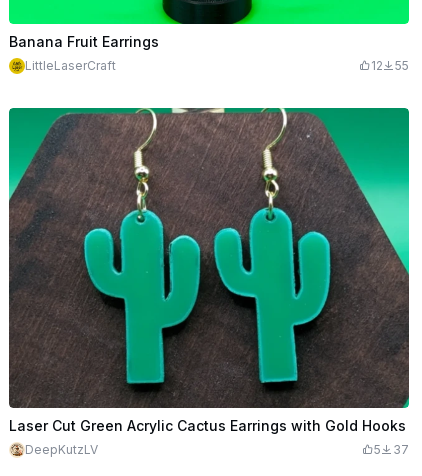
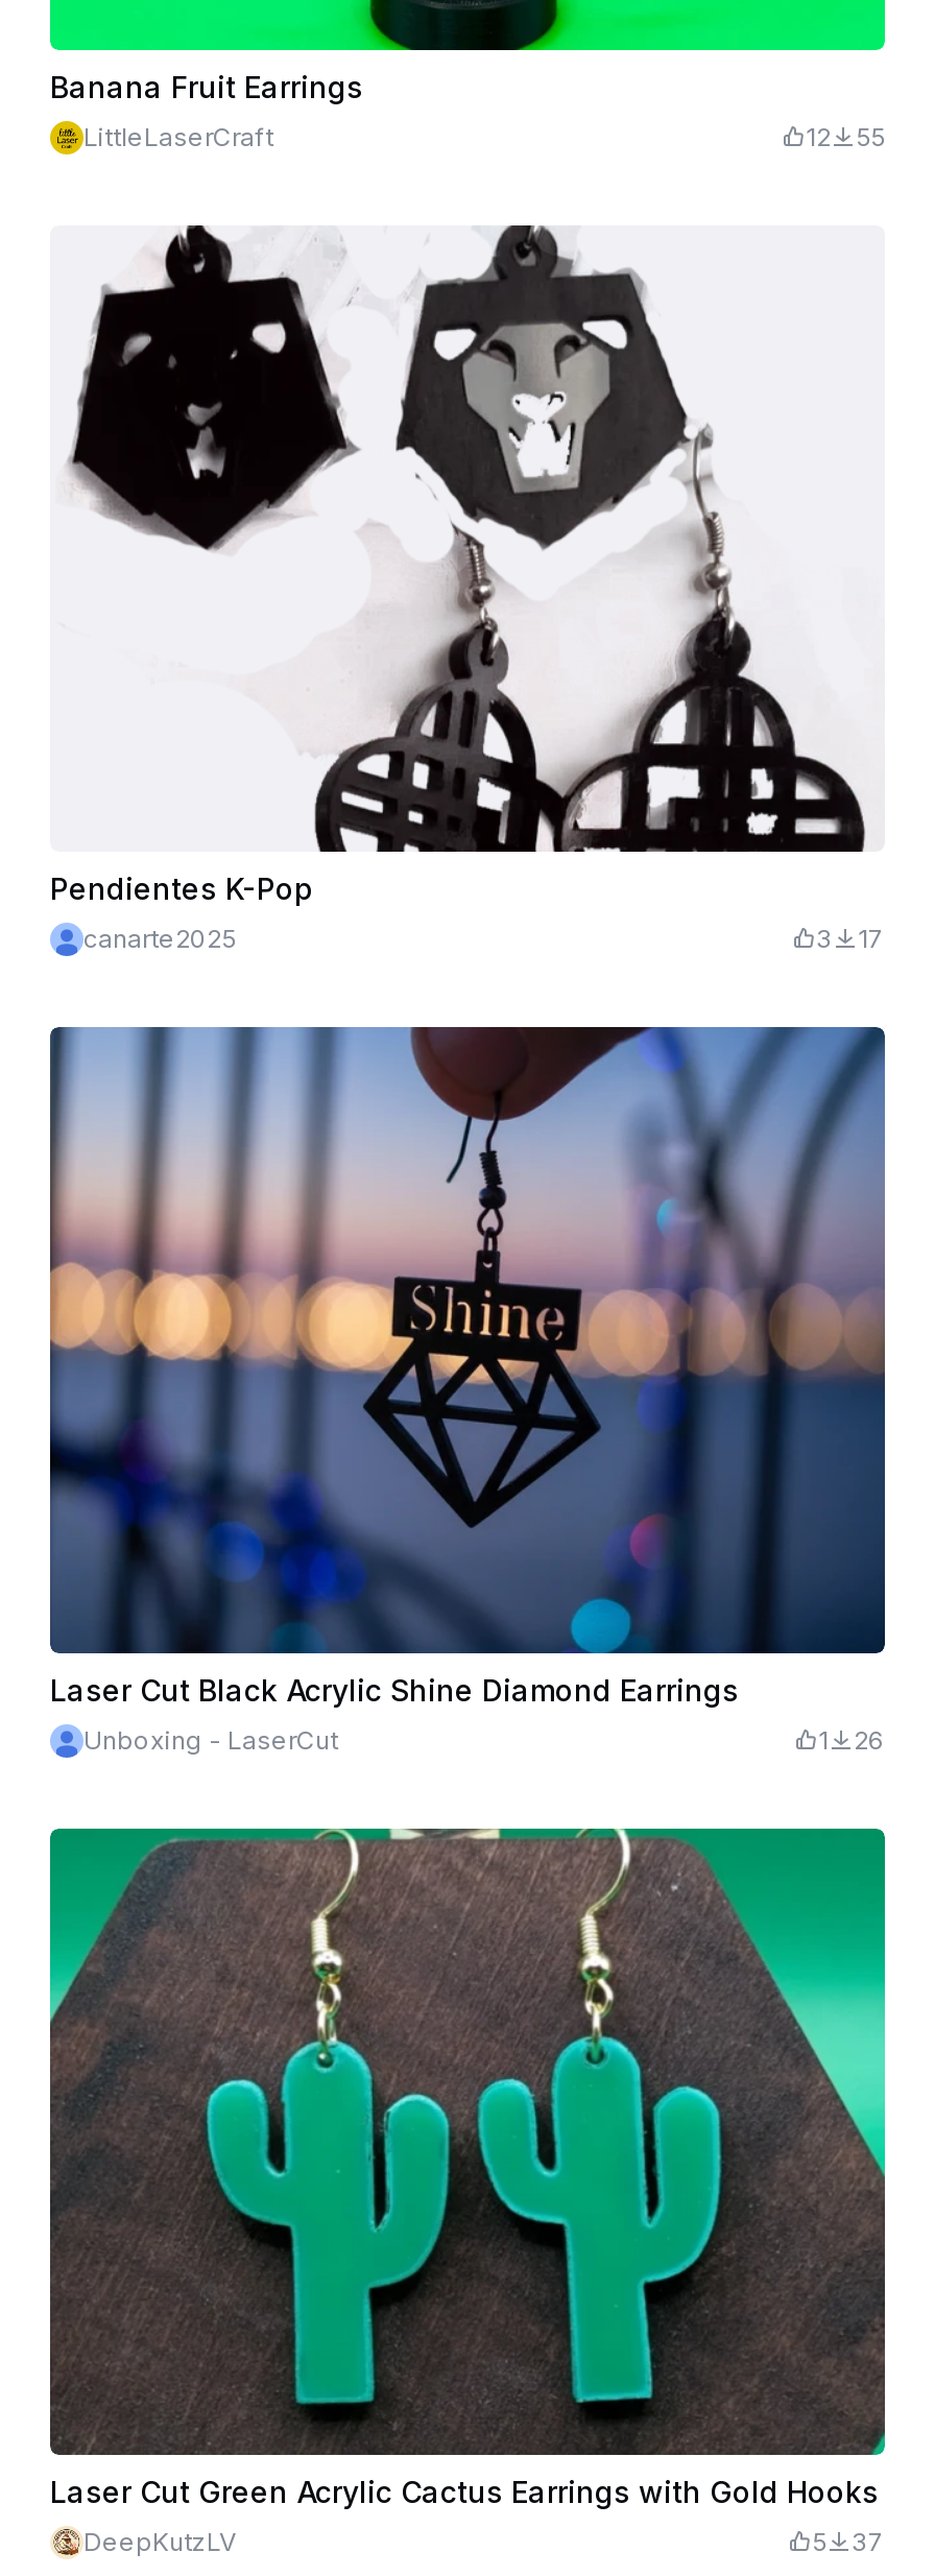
+ [image]
+ Laser Cut Black Acrylic Shine Diamond Earrings
+ Unboxing - LaserCut
+ 1
+ 26

+ [image]
+ Pendientes K-Pop
+ canarte2025
+ 3
+ 17
